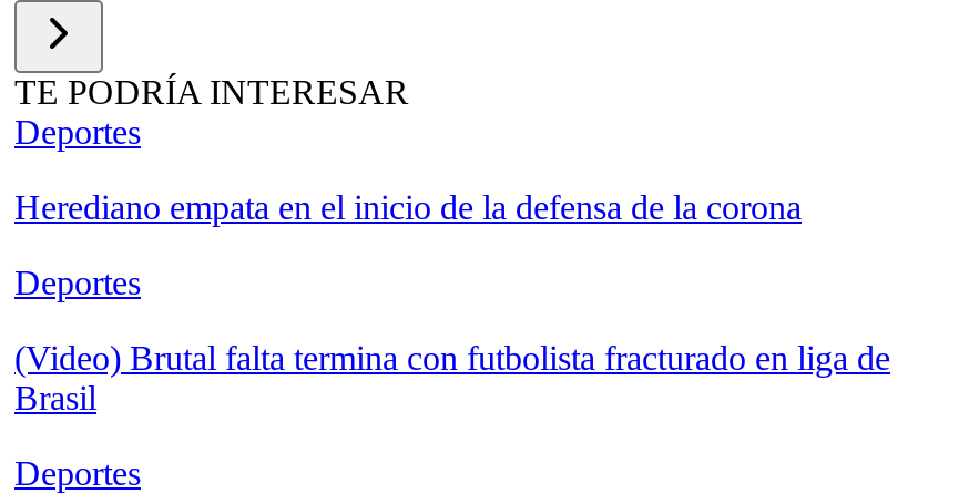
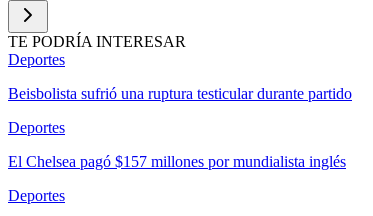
- Herediano empata en el inicio de la defensa de la corona
+ Beisbolista sufrió una ruptura testicular durante partido

- (Video) Brutal falta termina con futbolista fracturado en liga de
- Brasil
+ El Chelsea pagó $157 millones por mundialista inglés
